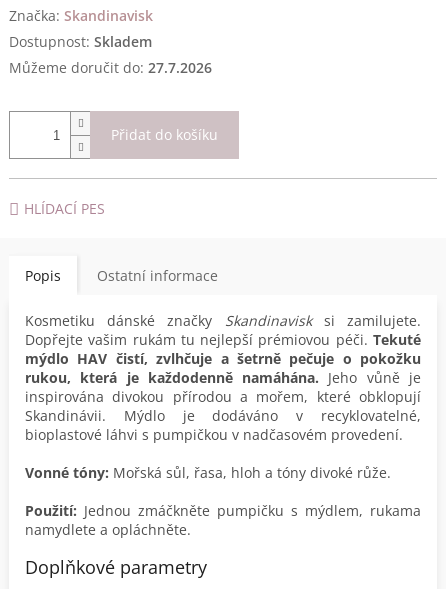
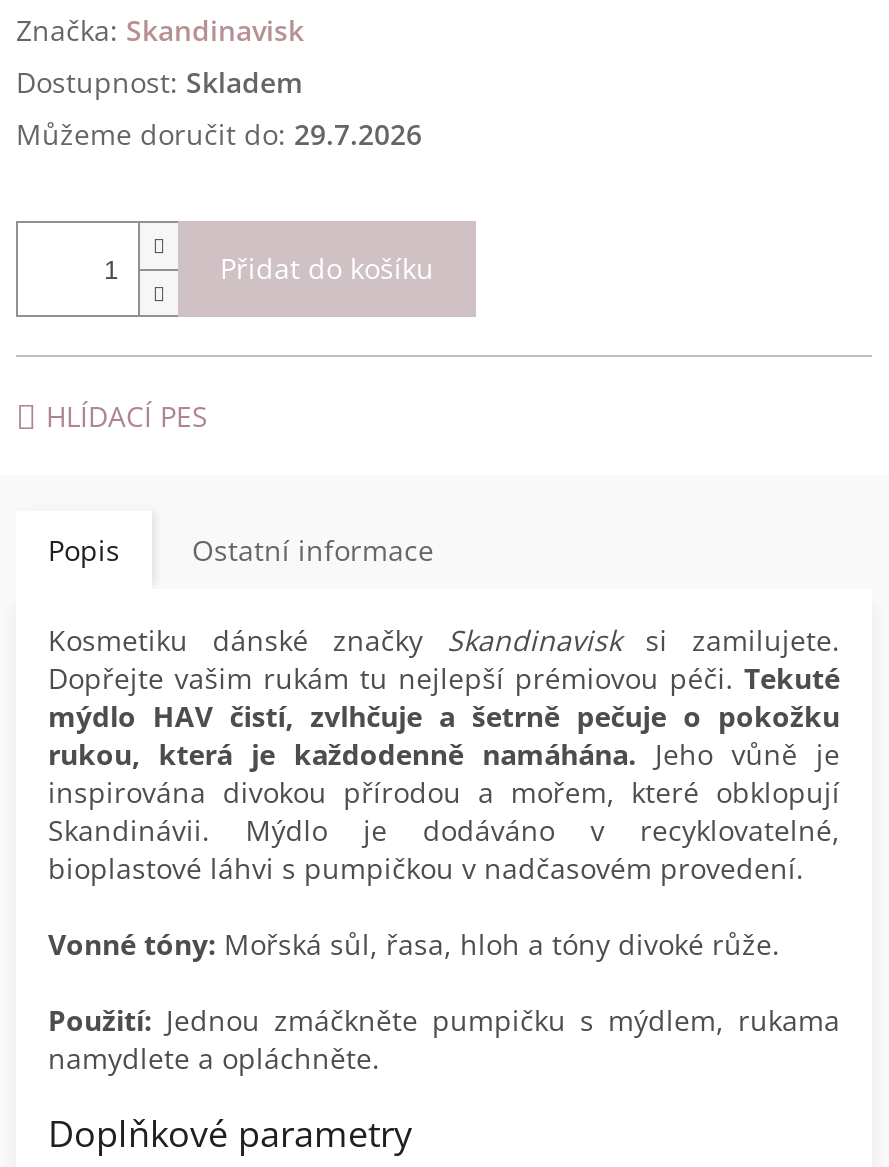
- Můžeme doručit do: 27.7.2026
+ Můžeme doručit do: 29.7.2026
